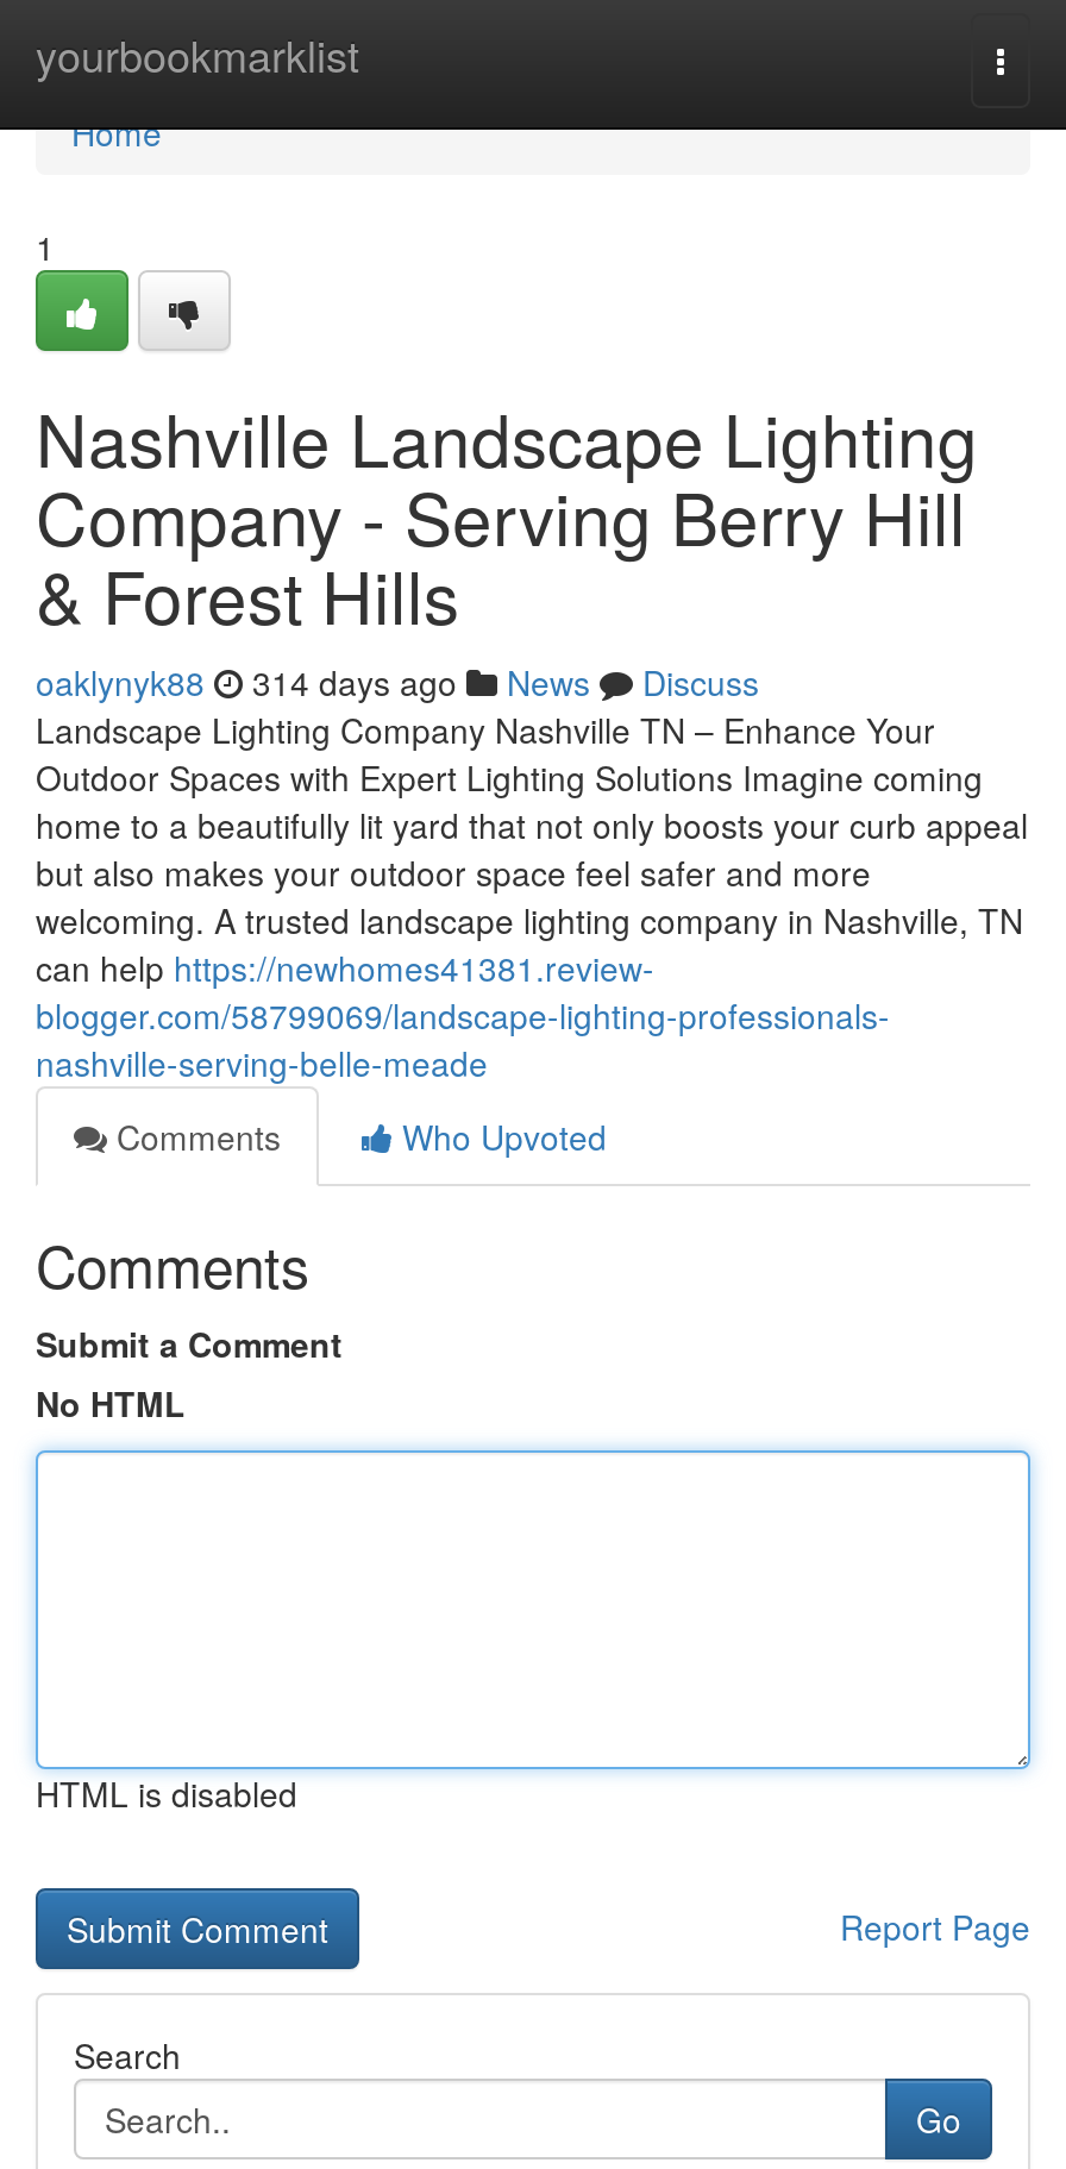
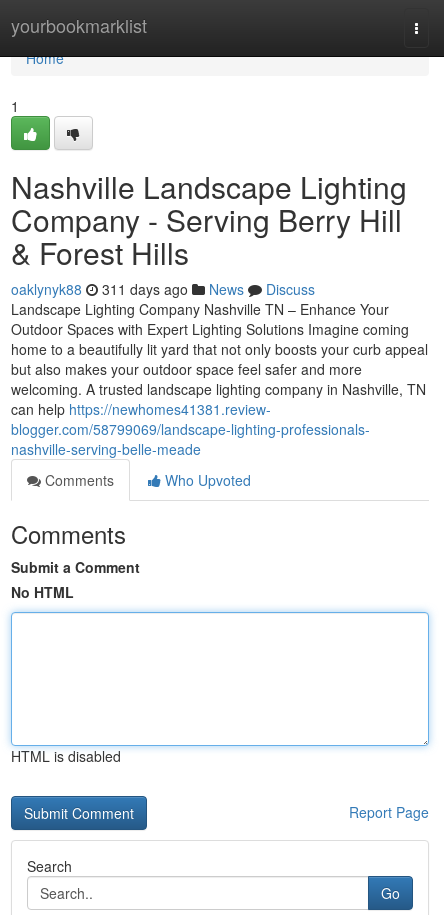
- oaklynyk88 314 days ago News Discuss
+ oaklynyk88 311 days ago News Discuss
